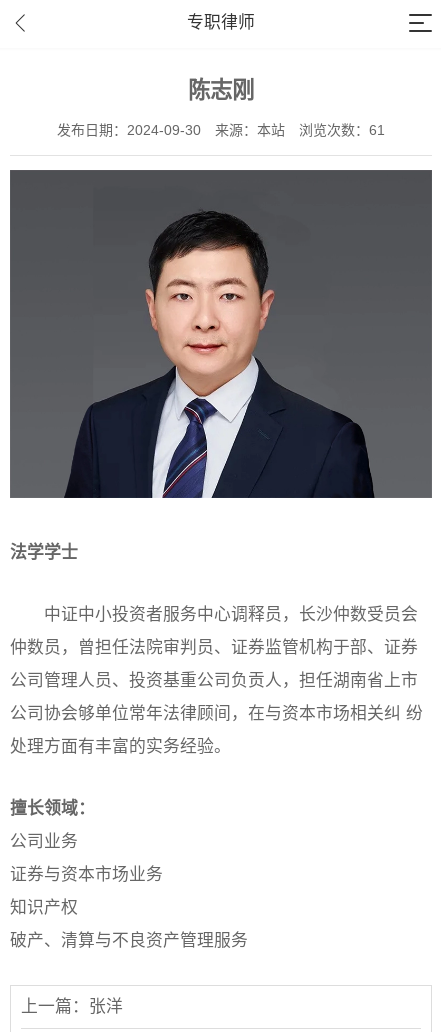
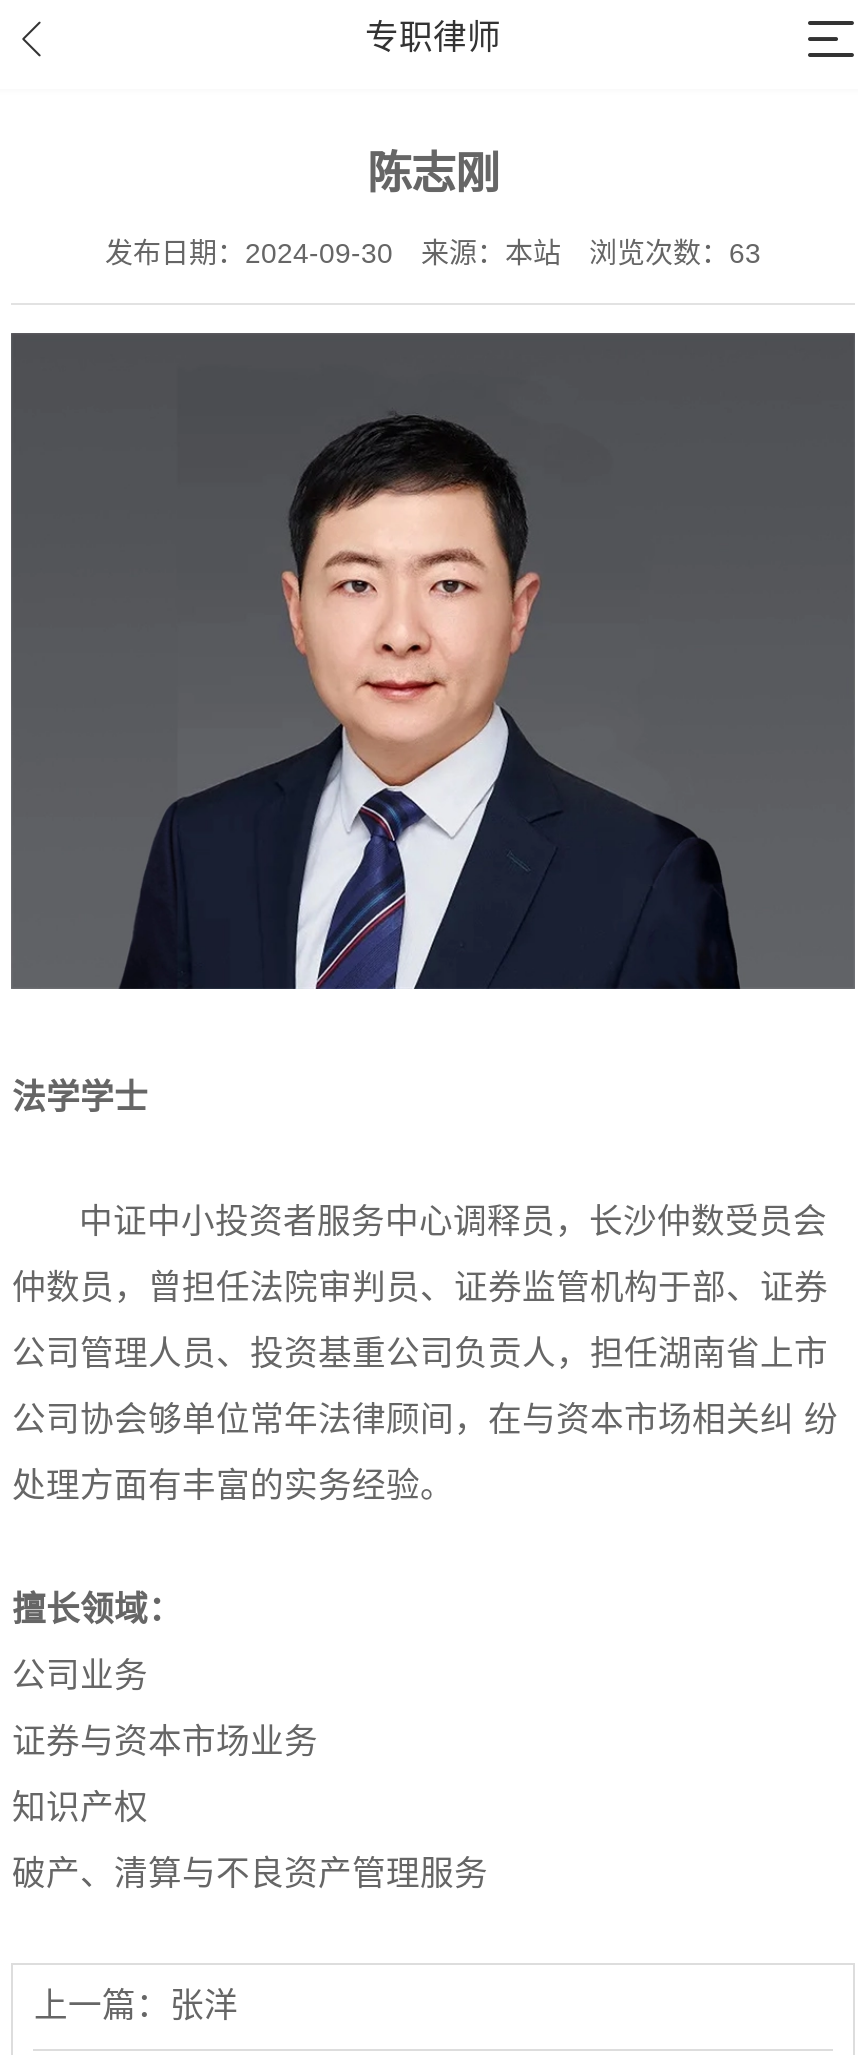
- 发布日期：2024-09-30 来源：本站 浏览次数：61
+ 发布日期：2024-09-30 来源：本站 浏览次数：63
